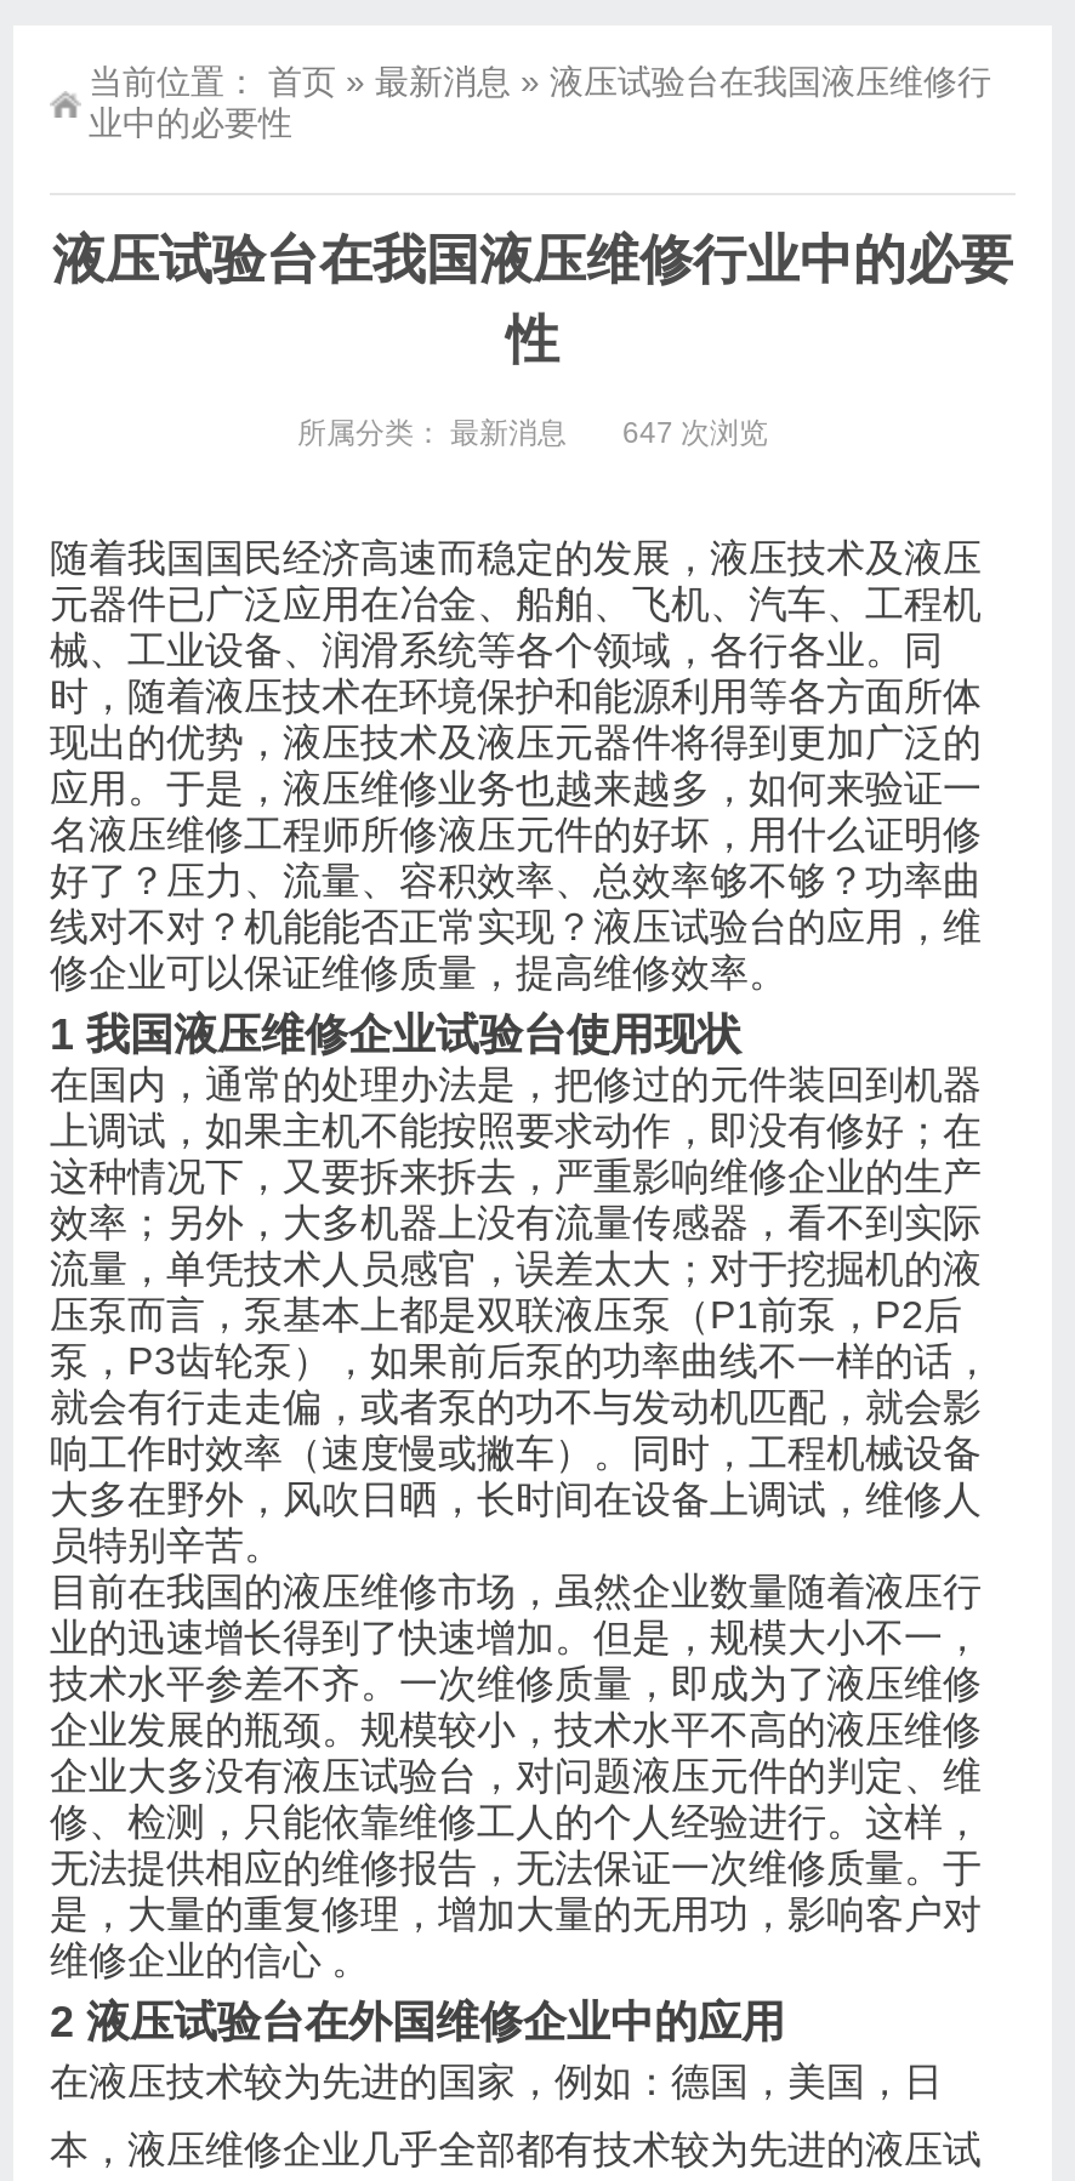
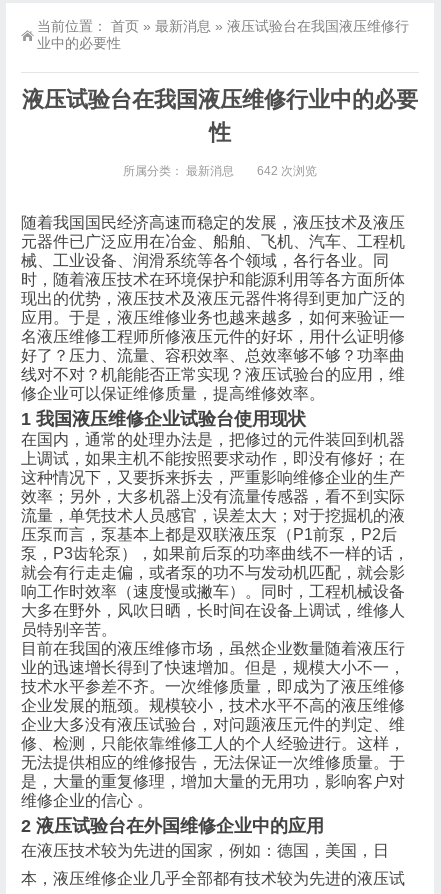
- 所属分类： 最新消息 647 次浏览
+ 所属分类： 最新消息 642 次浏览
